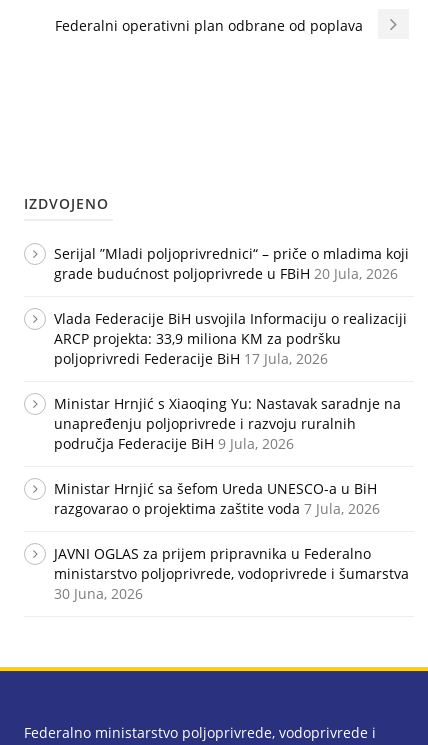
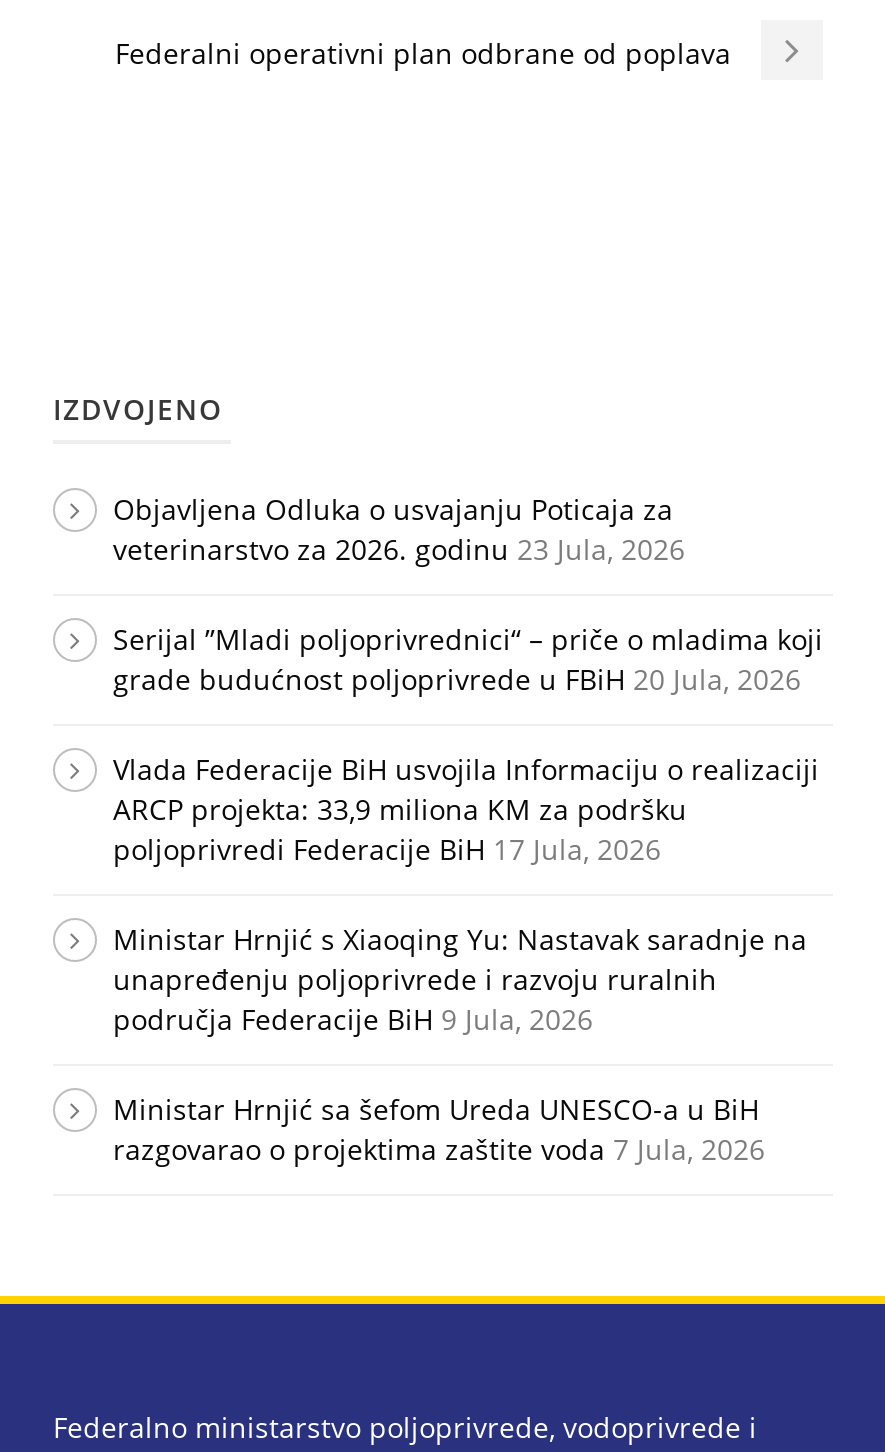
+ Objavljena Odluka o usvajanju Poticaja za
+ veterinarstvo za 2026. godinu 23 Jula, 2026

moved down: Serijal ”Mladi poljoprivrednici“ – priče o mladima koji | grade budućnost poljoprivrede u FBiH 20 Jula, 2026 | Vlada Federacije BiH usvojila Informaciju o realizaciji | ... | Ministar Hrnjić sa šefom Ureda UNESCO-a u BiH | razgovarao o projektima zaštite voda 7 Jula, 2026

- JAVNI OGLAS za prijem pripravnika u Federalno
- ministarstvo poljoprivrede, vodoprivrede i šumarstva
- 30 Juna, 2026
